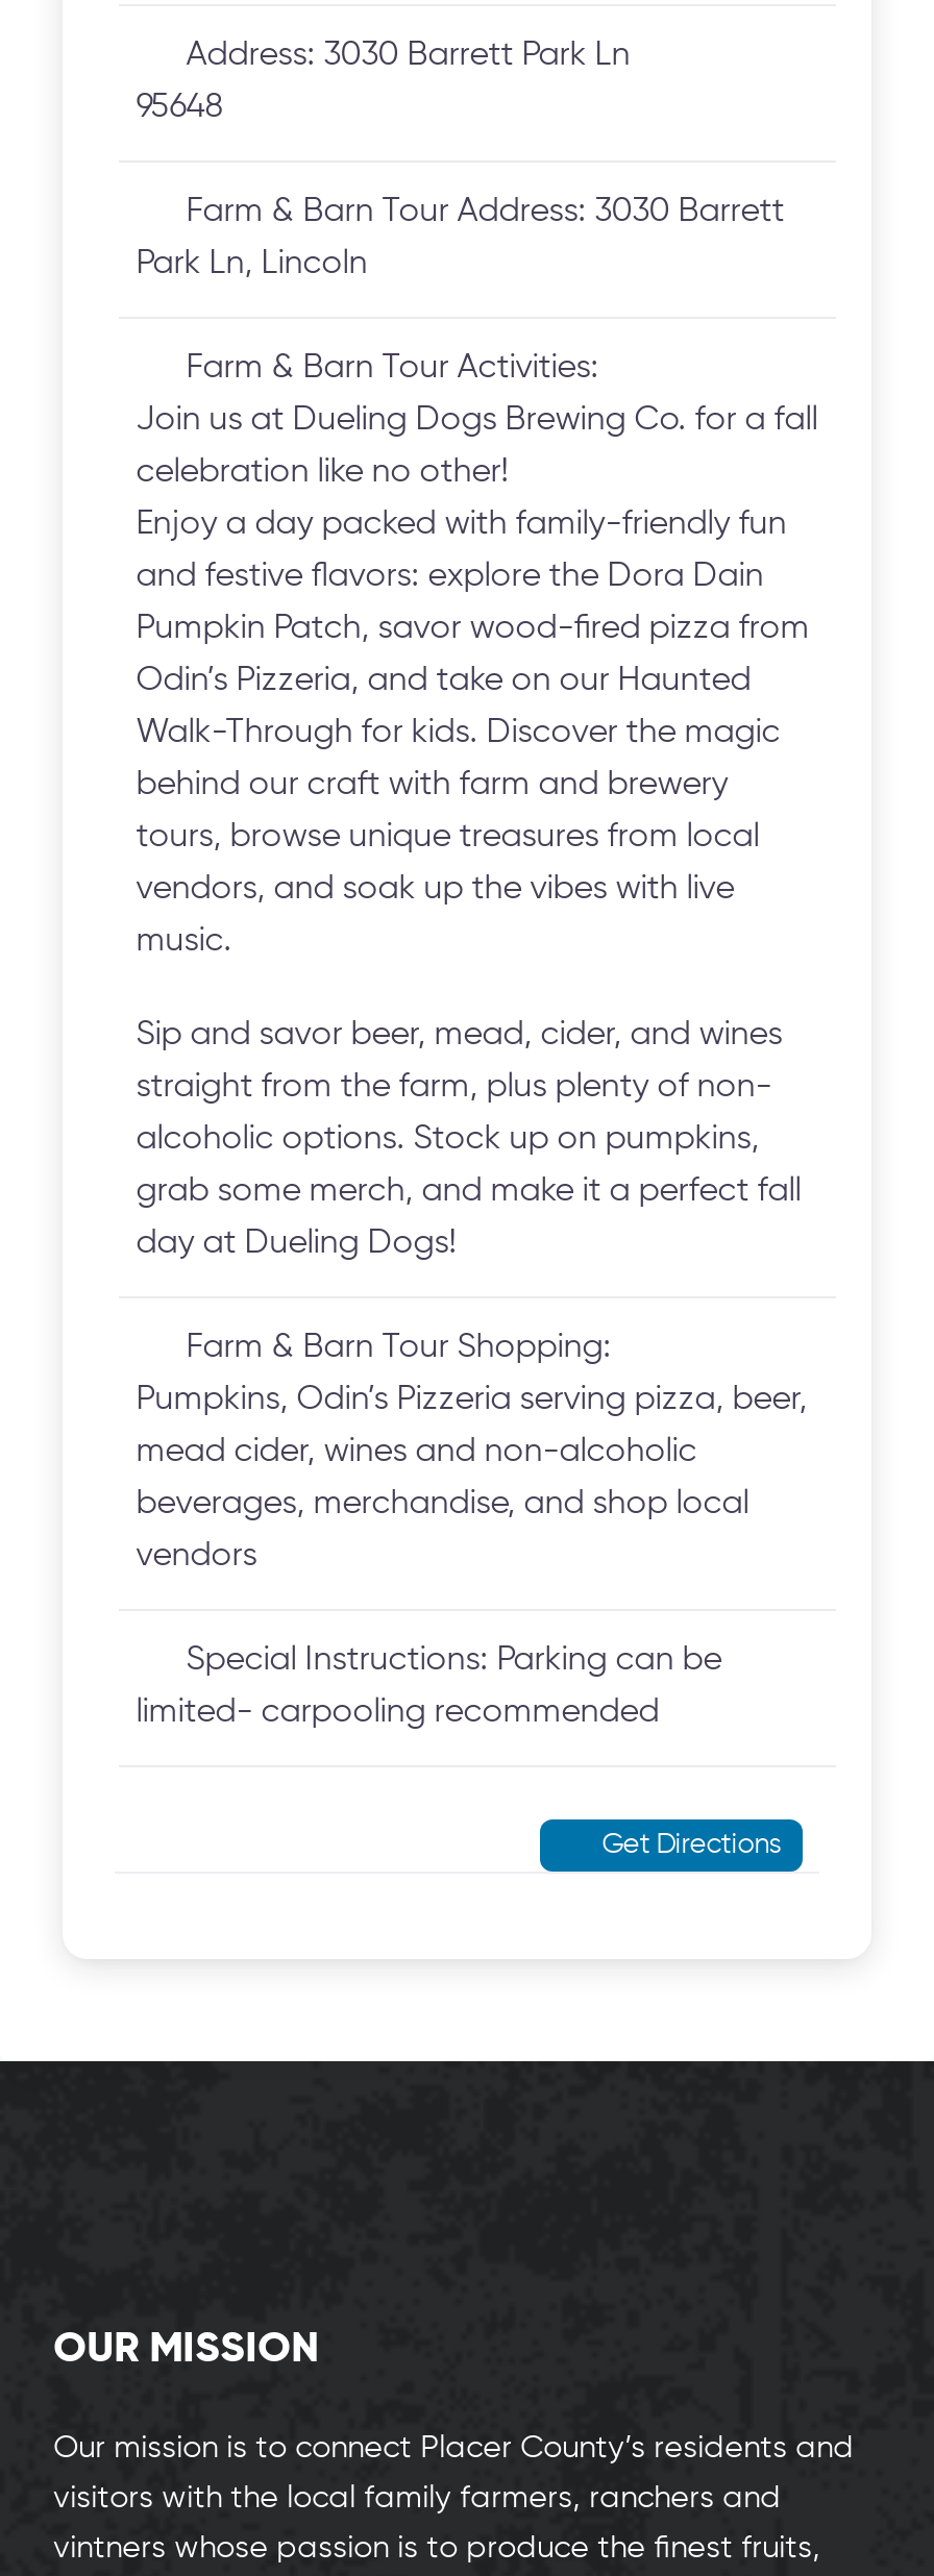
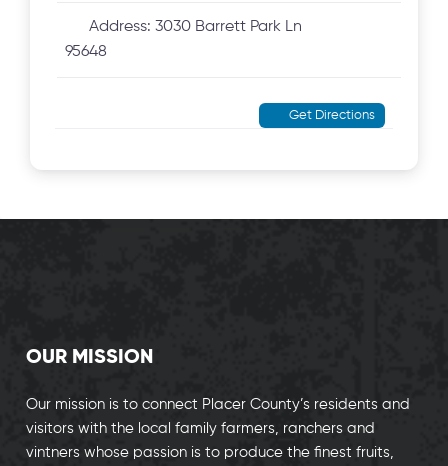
- Farm & Barn Tour Address: 3030 Barrett
- Park Ln, Lincoln
- Farm & Barn Tour Activities:
- Join us at Dueling Dogs Brewing Co. for a fall
- celebration like no other!
- Enjoy a day packed with family-friendly fun
- and festive flavors: explore the Dora Dain
- Pumpkin Patch, savor wood-fired pizza from
- Odin’s Pizzeria, and take on our Haunted
- Walk-Through for kids. Discover the magic
- behind our craft with farm and brewery
- tours, browse unique treasures from local
- vendors, and soak up the vibes with live
- music.
- Sip and savor beer, mead, cider, and wines
- straight from the farm, plus plenty of non-
- alcoholic options. Stock up on pumpkins,
- grab some merch, and make it a perfect fall
- day at Dueling Dogs!
- Farm & Barn Tour Shopping:
- Pumpkins, Odin’s Pizzeria serving pizza, beer,
- mead cider, wines and non-alcoholic
- beverages, merchandise, and shop local
- vendors
- Special Instructions: Parking can be
- limited- carpooling recommended
